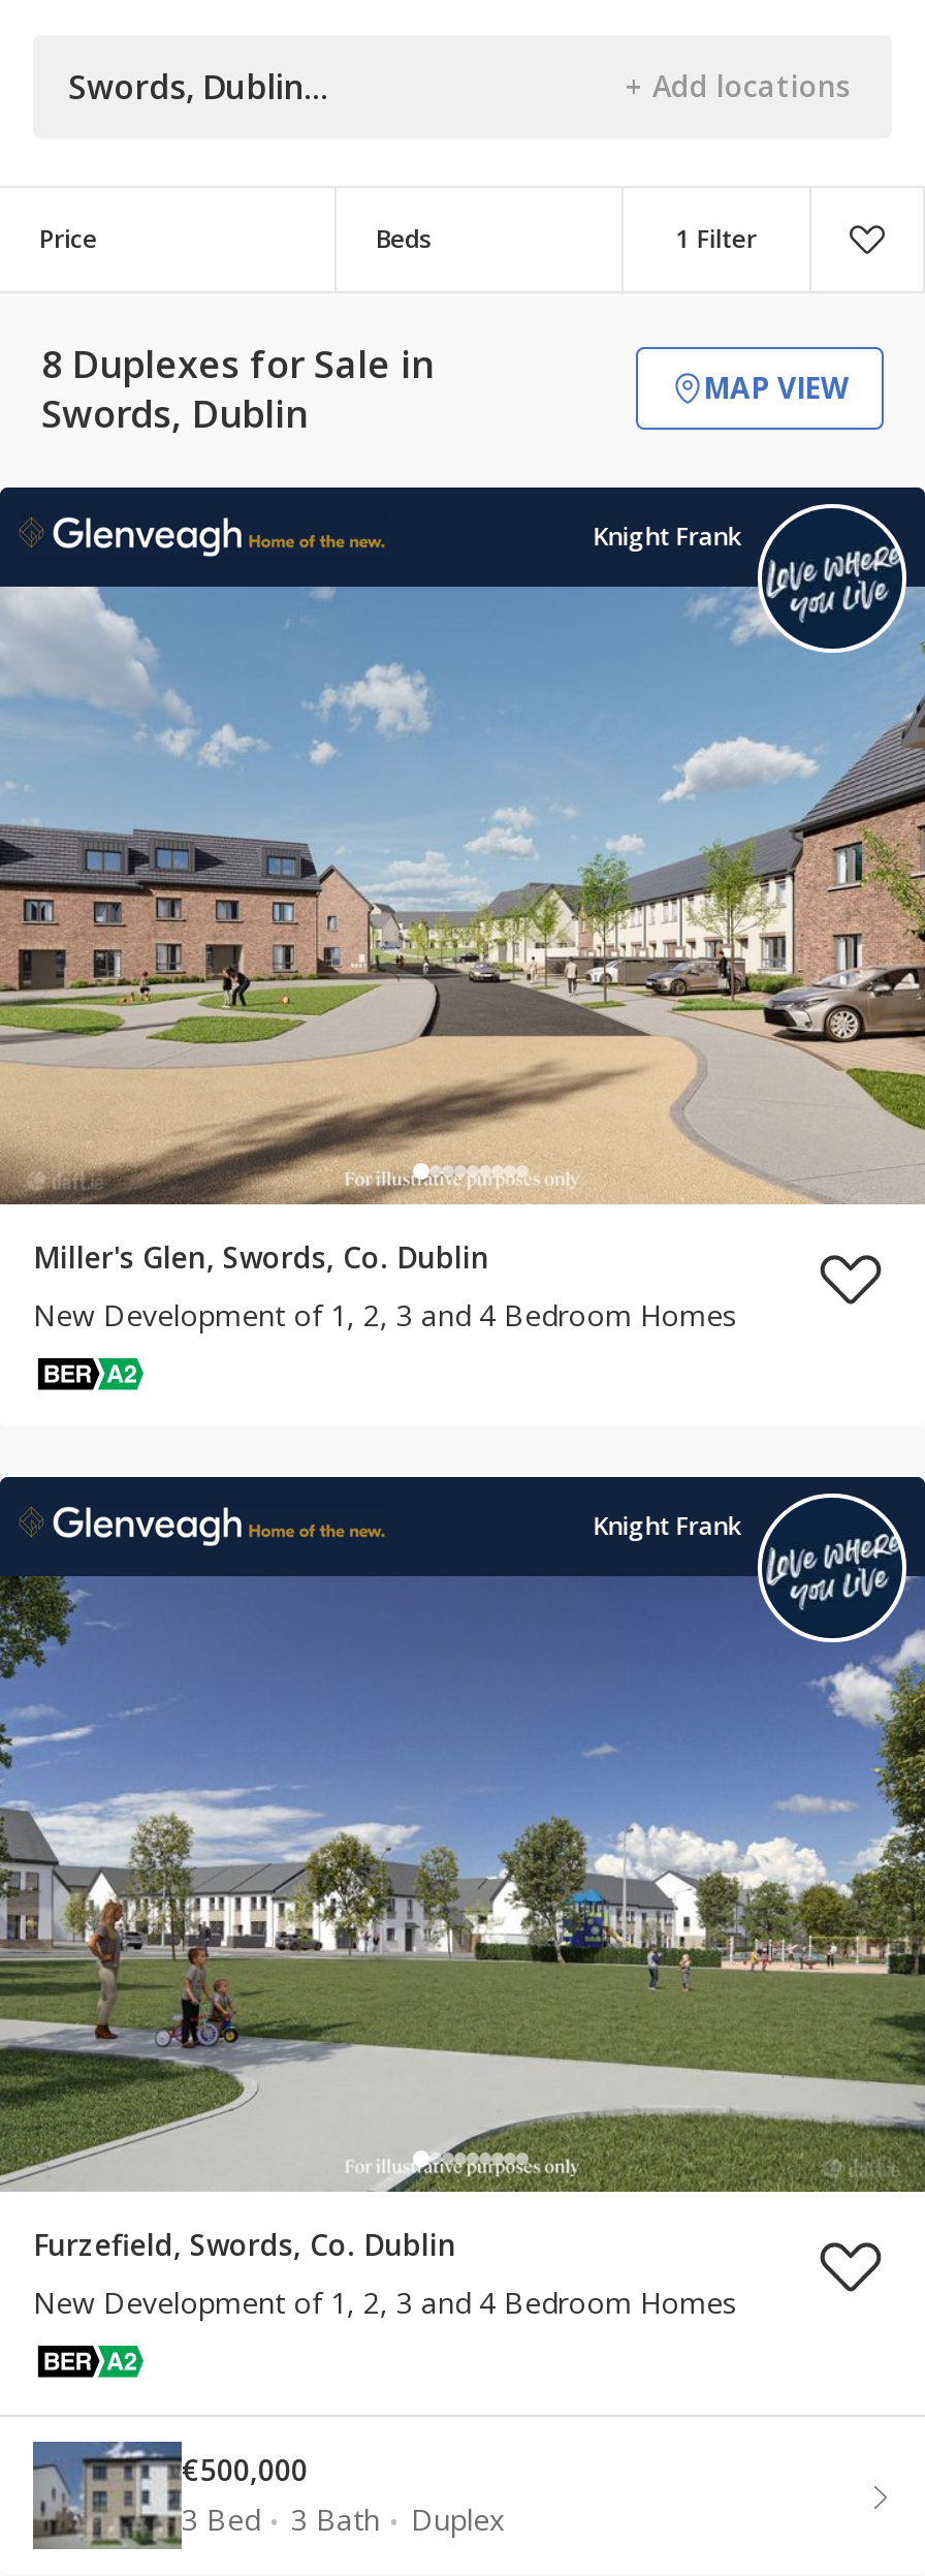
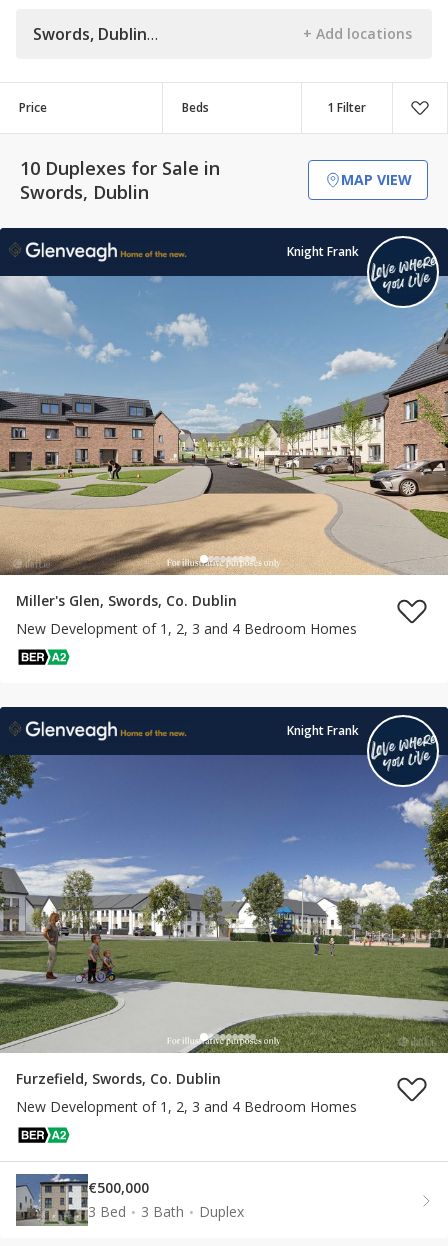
- 8 Duplexes for Sale in
+ 10 Duplexes for Sale in
